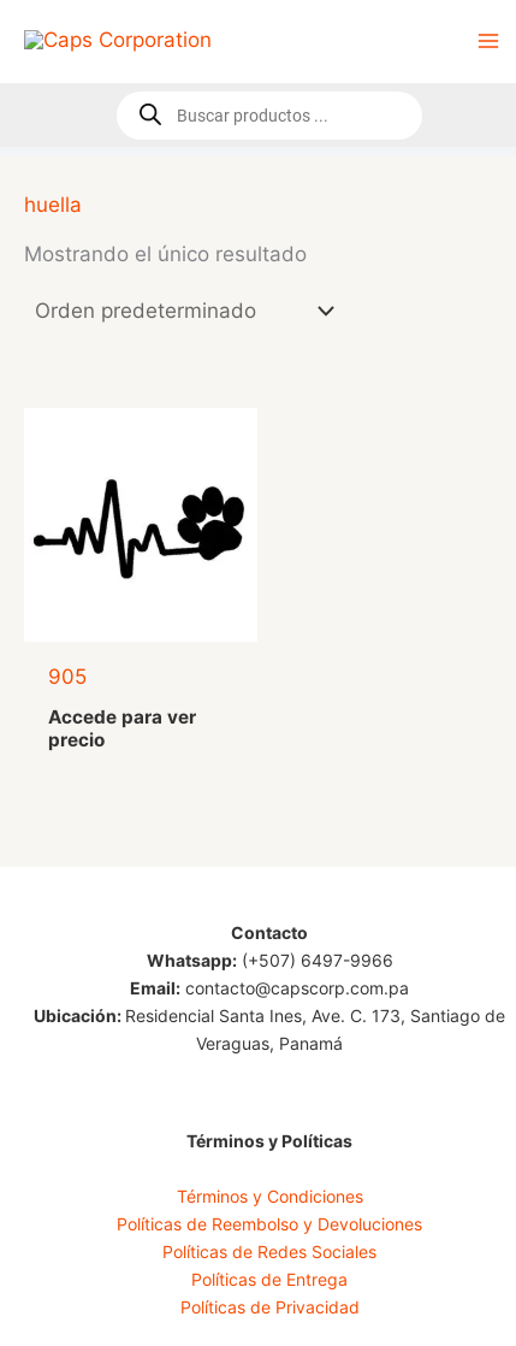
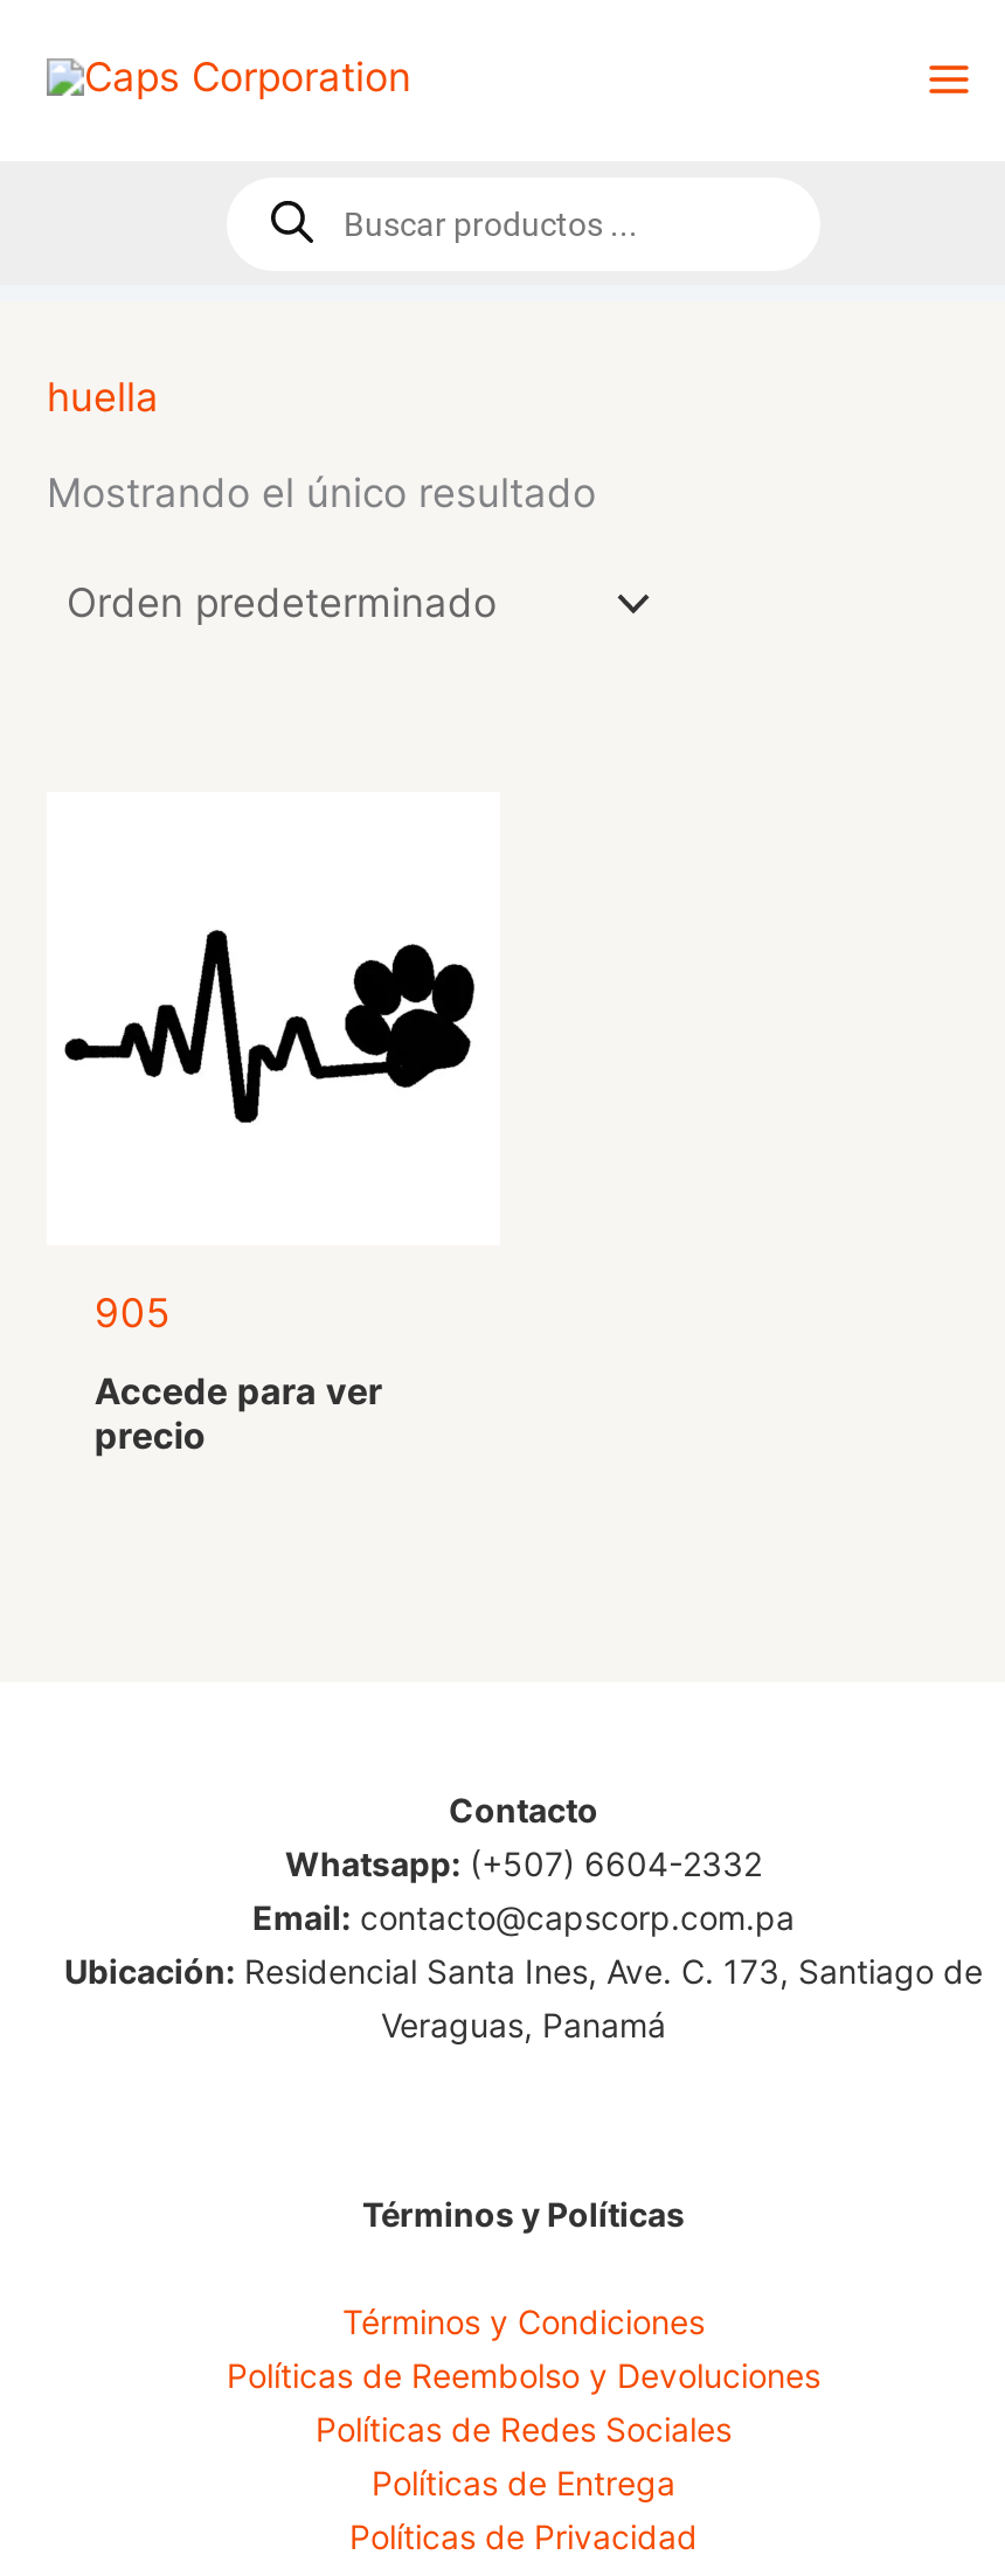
- Whatsapp: (+507) 6497-9966
+ Whatsapp: (+507) 6604-2332
